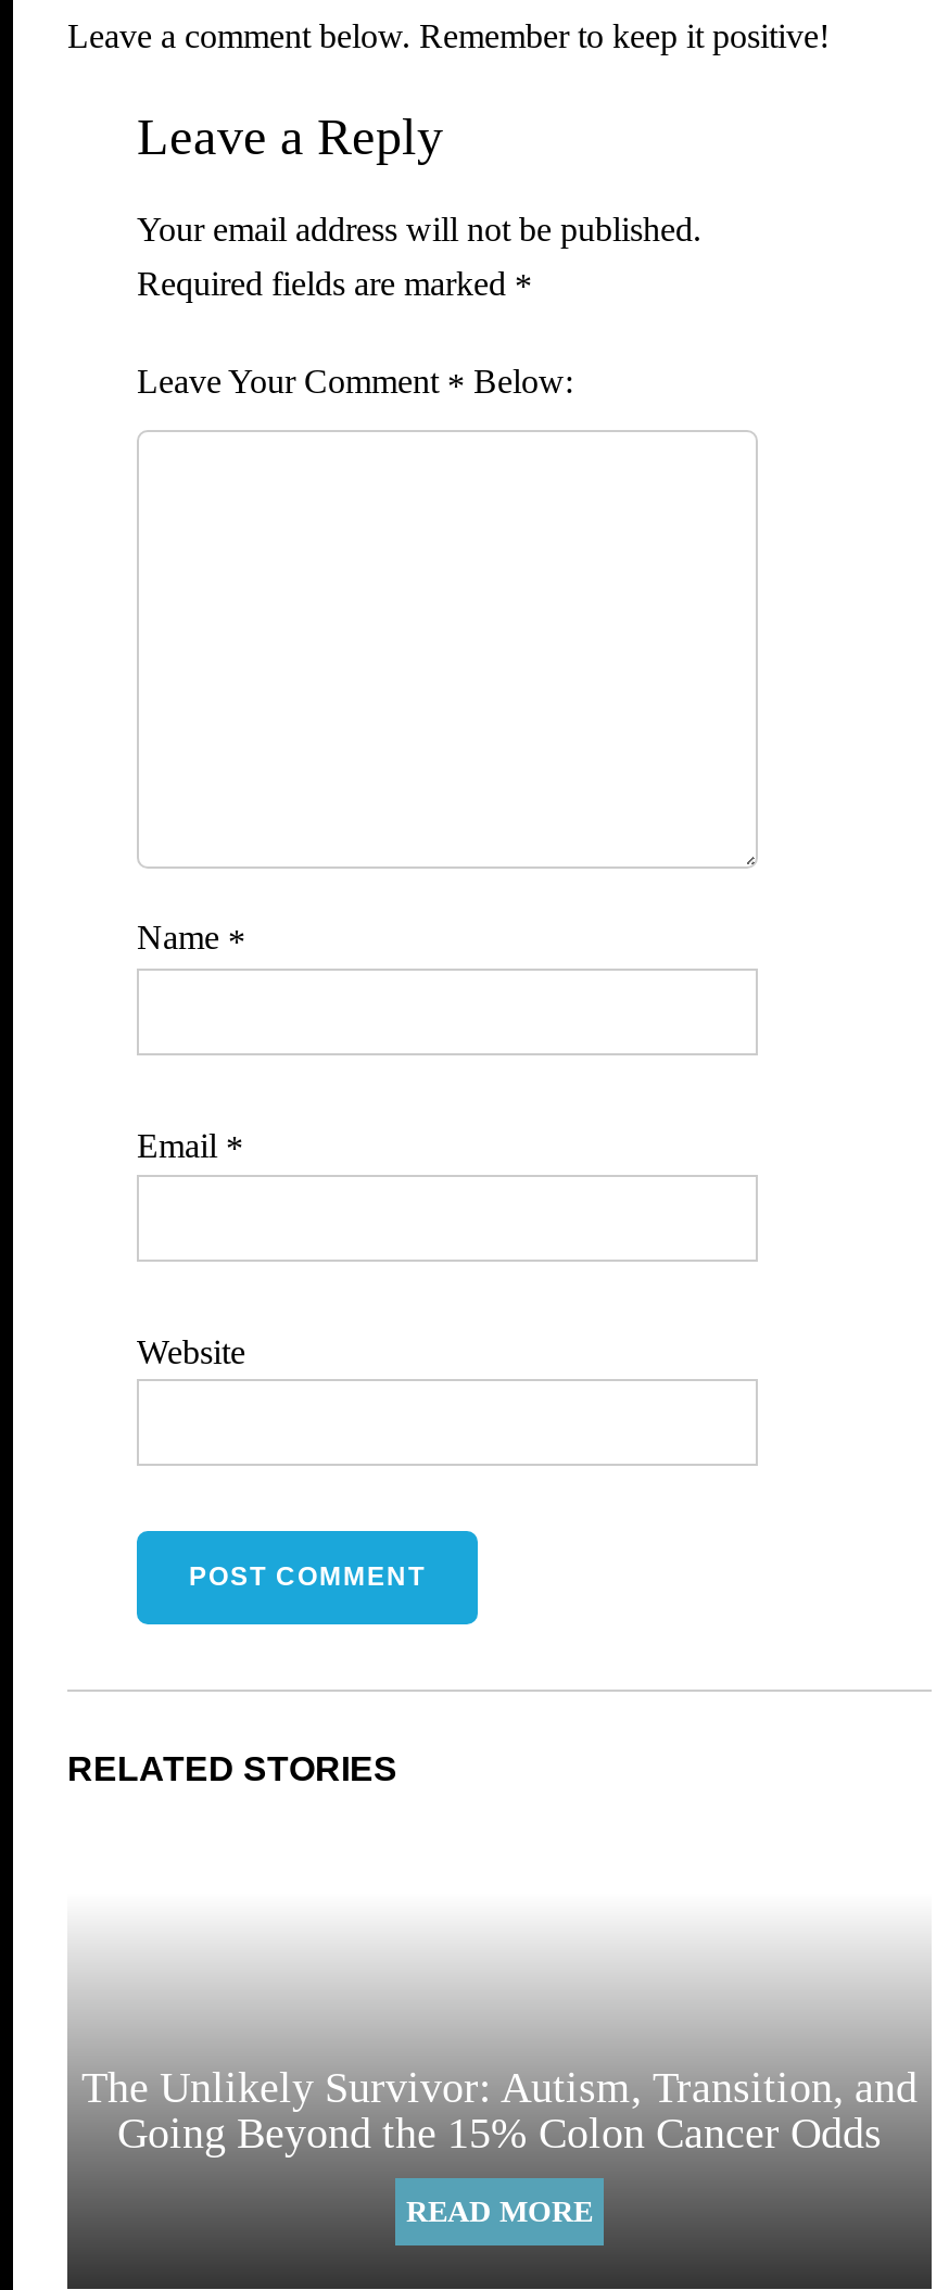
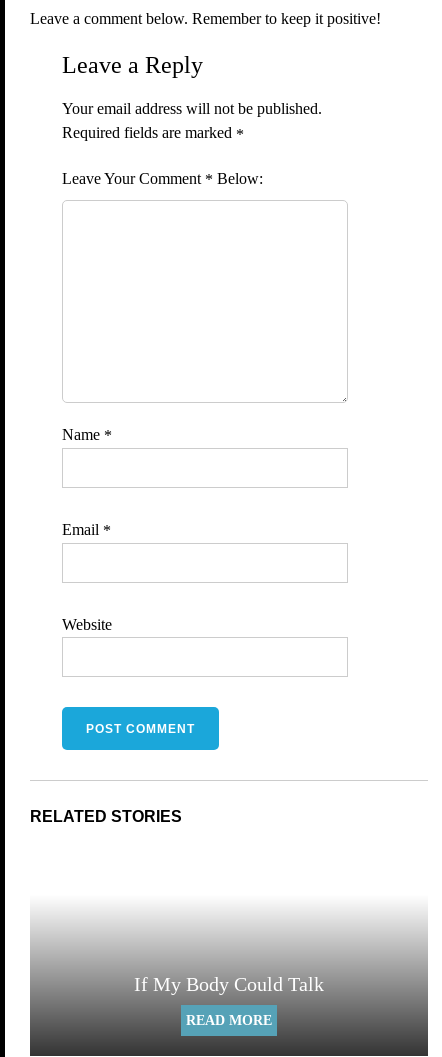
- The Unlikely Survivor: Autism, Transition, and
- Going Beyond the 15% Colon Cancer Odds
+ If My Body Could Talk
